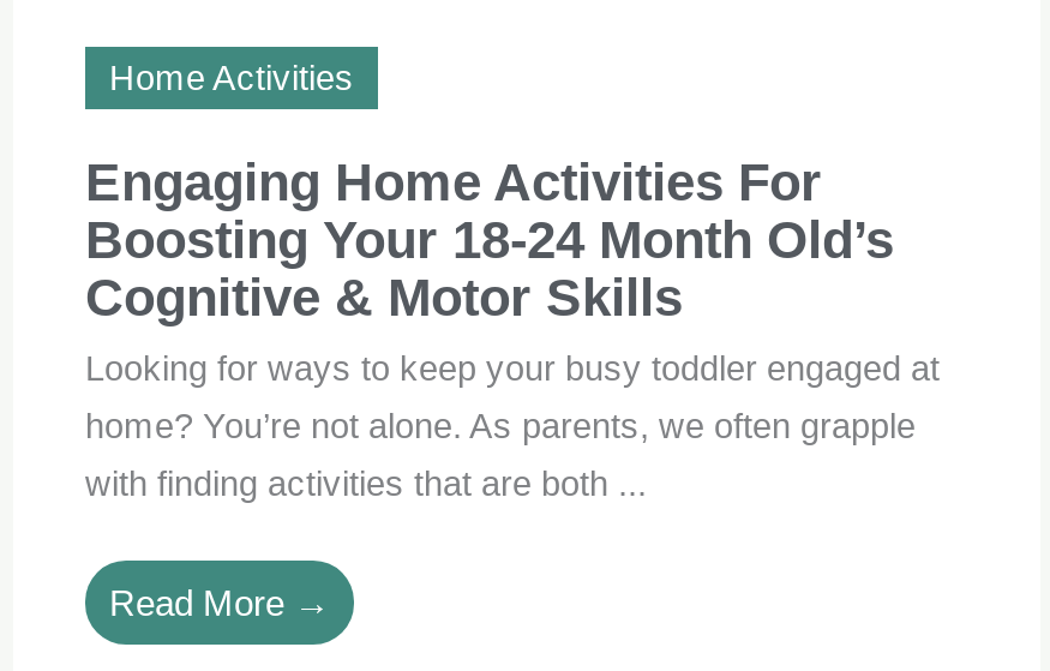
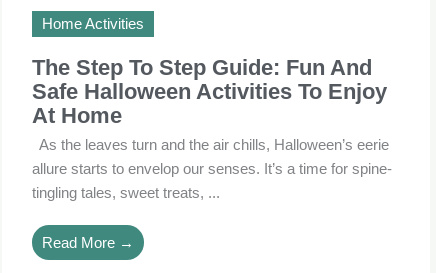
- Engaging Home Activities For
- Boosting Your 18-24 Month Old’s
- Cognitive & Motor Skills
- Looking for ways to keep your busy toddler engaged at
+ The Step To Step Guide: Fun And
+ Safe Halloween Activities To Enjoy
+ At Home
+ As the leaves turn and the air chills, Halloween’s eerie

- home? You’re not alone. As parents, we often grapple
+ allure starts to envelop our senses. It’s a time for spine-

- with finding activities that are both ...
+ tingling tales, sweet treats, ...
